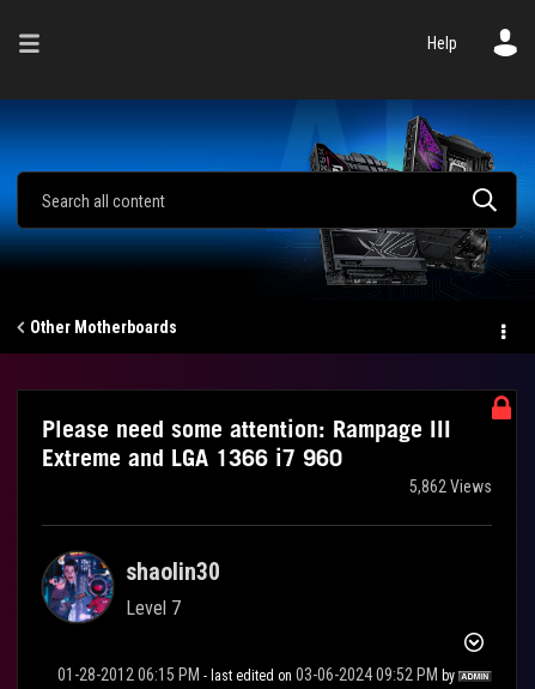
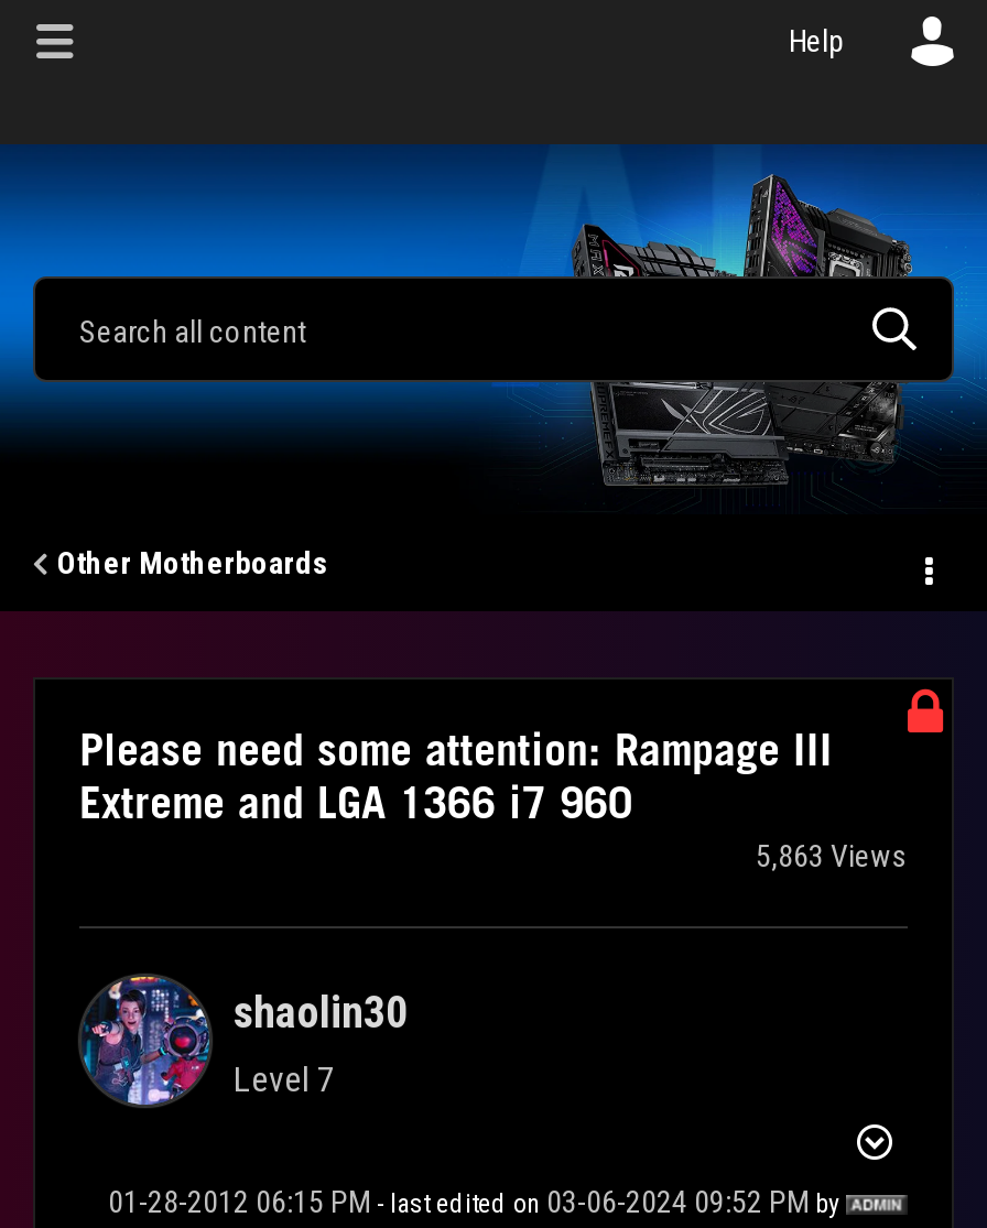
- 5,862 Views
+ 5,863 Views
